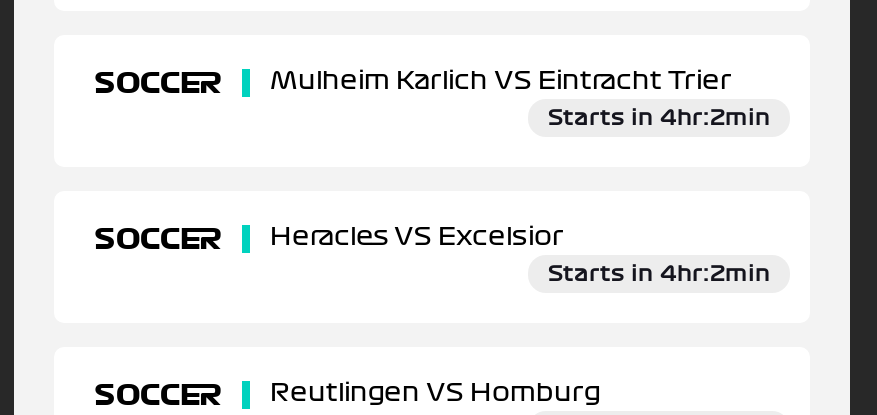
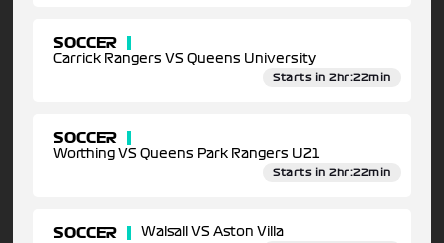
- Mulheim Karlich VS Eintracht Trier
+ Carrick Rangers VS Queens University

- Starts in 4hr:2min
+ Starts in 2hr:22min

- Heracles VS Excelsior
+ Worthing VS Queens Park Rangers U21

- Starts in 4hr:2min
+ Starts in 2hr:22min

- Reutlingen VS Homburg
+ Walsall VS Aston Villa
